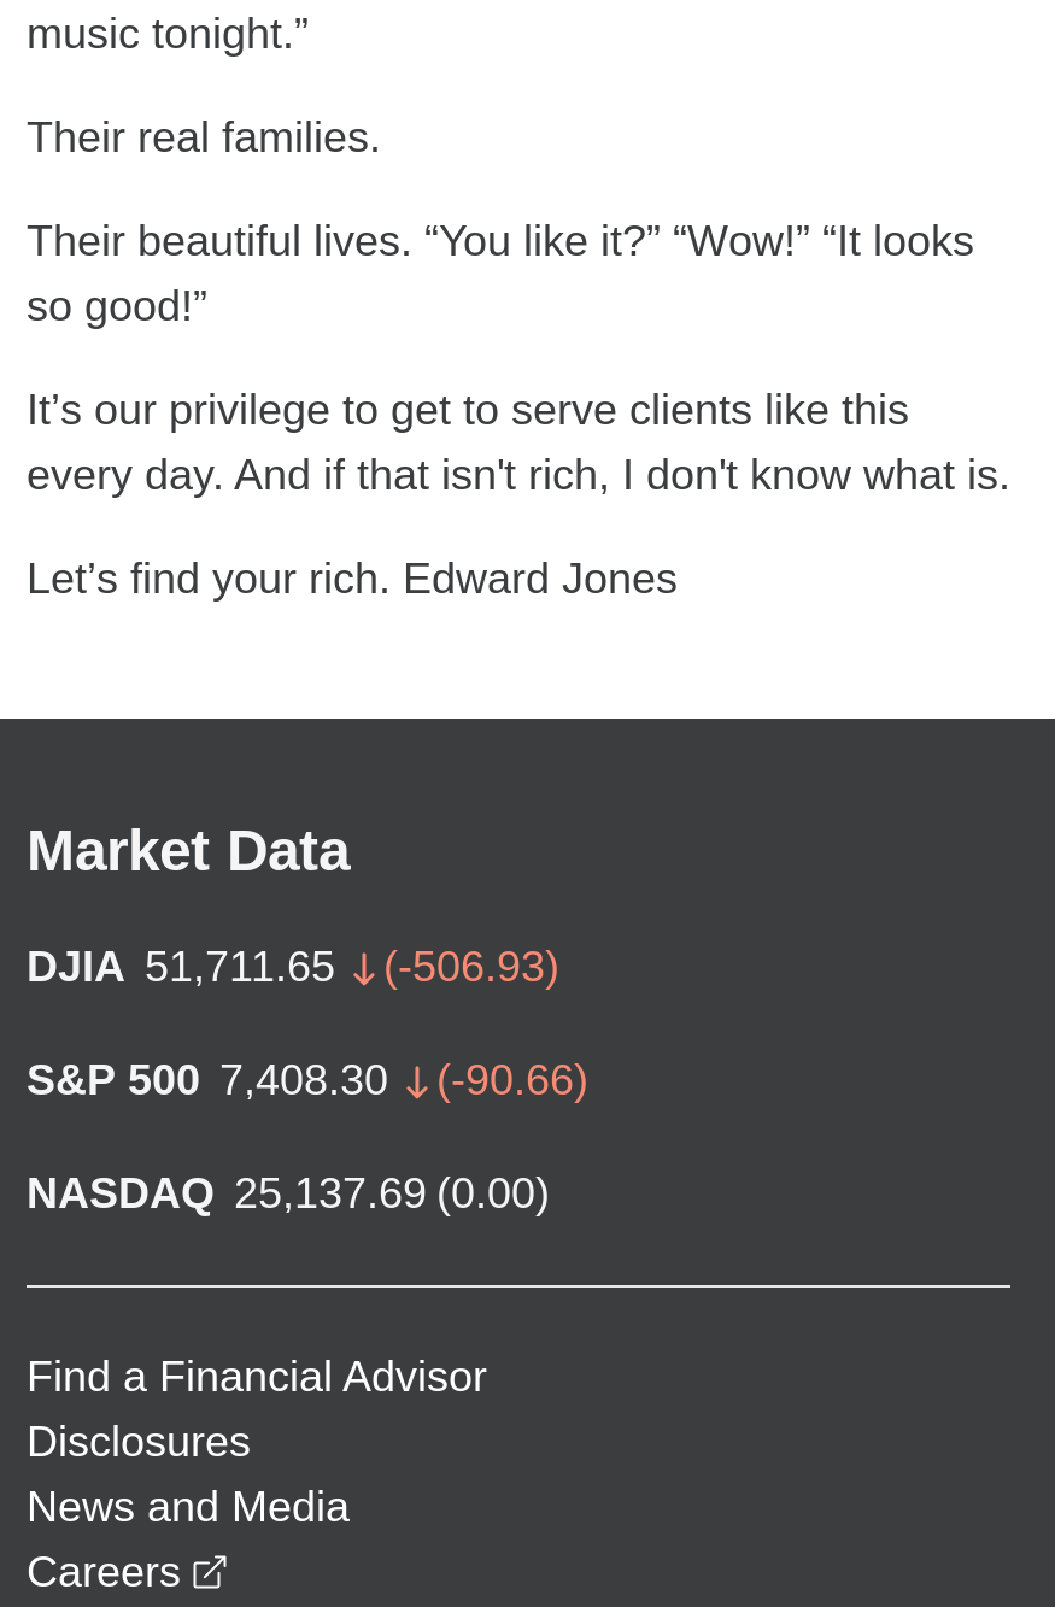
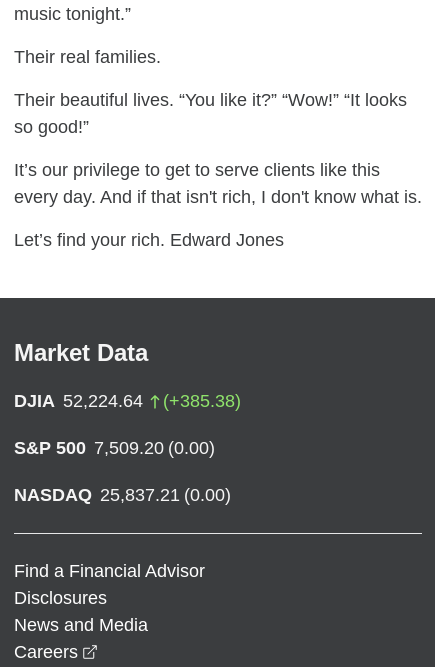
- DJIA 51,711.65
- (-506.93)
+ DJIA 52,224.64
+ (+385.38)

- S&P 500 7,408.30
- (-90.66)
+ S&P 500 7,509.20 (0.00)

- NASDAQ 25,137.69 (0.00)
+ NASDAQ 25,837.21 (0.00)
